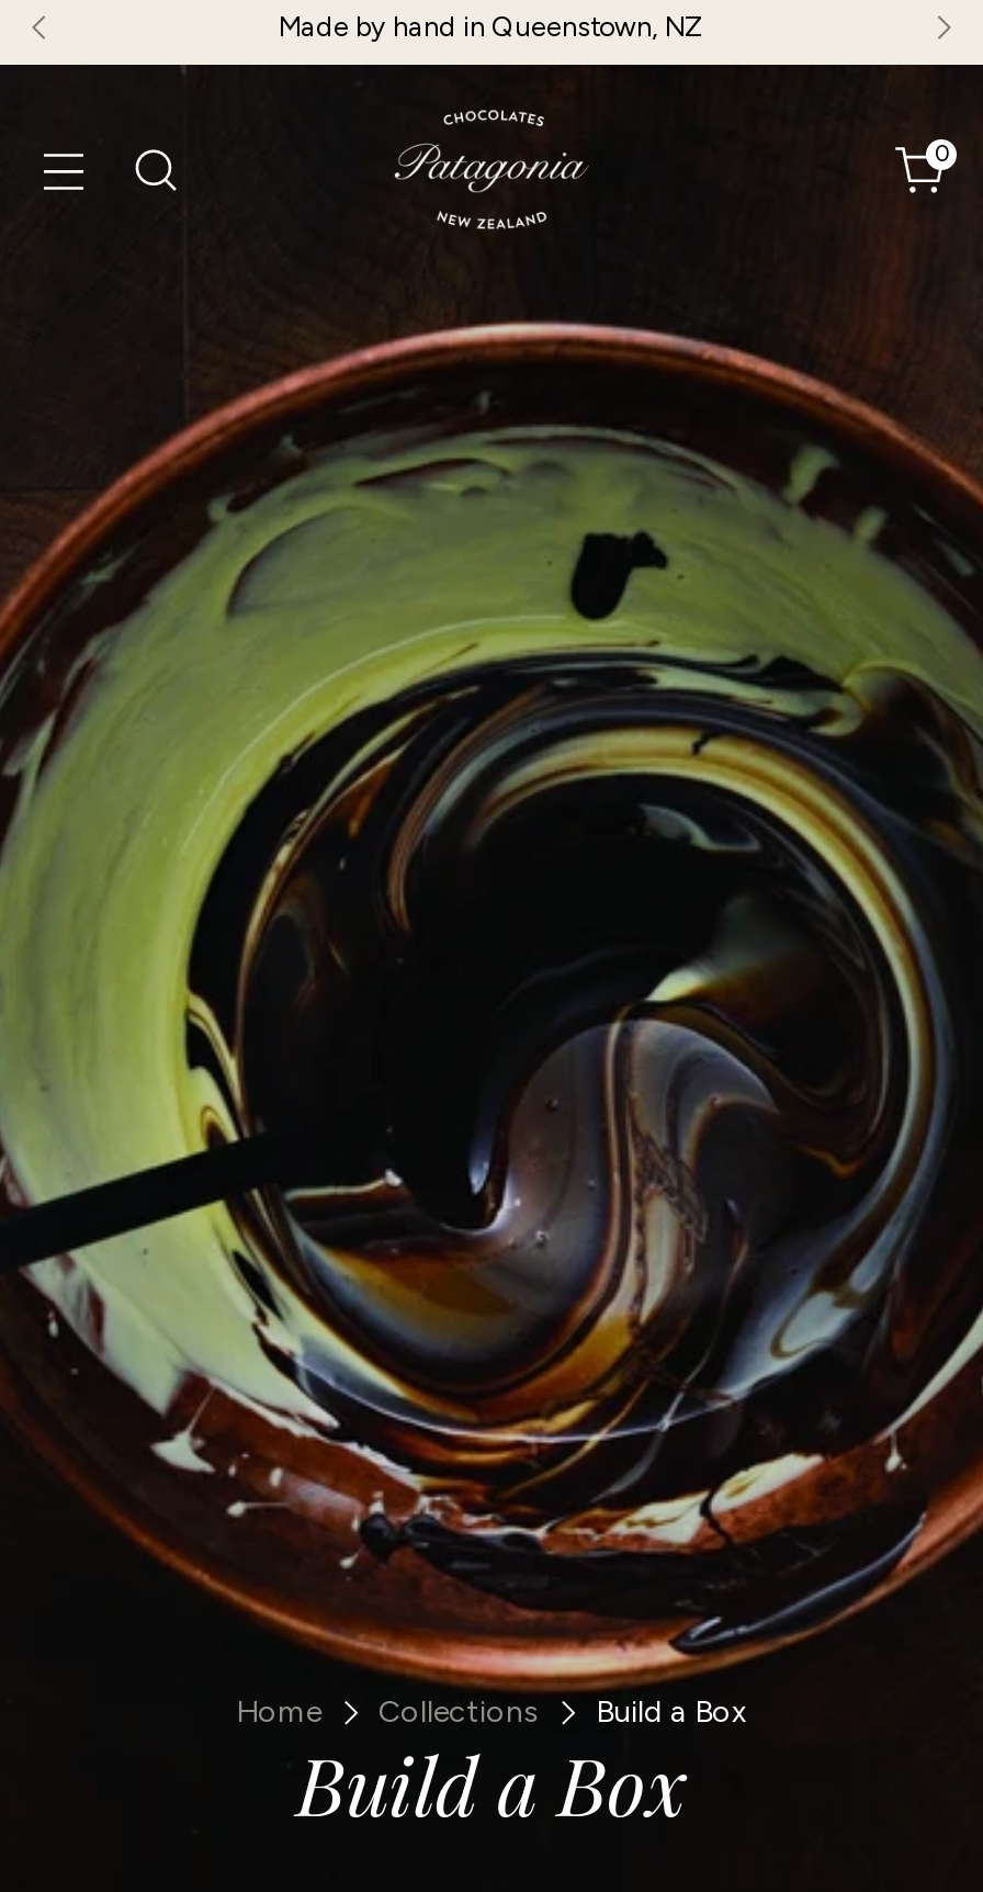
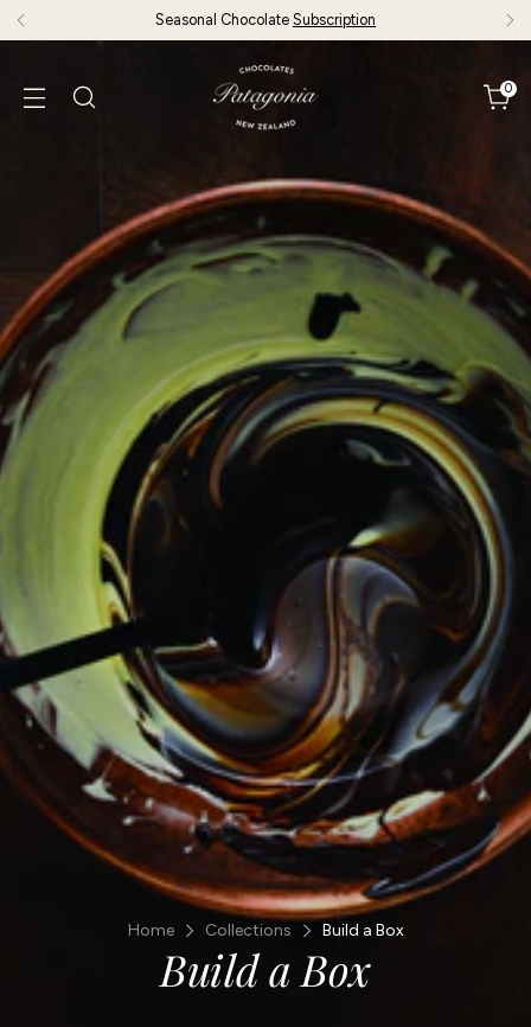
- Made by hand in Queenstown, NZ
+ Seasonal Chocolate Subscription
